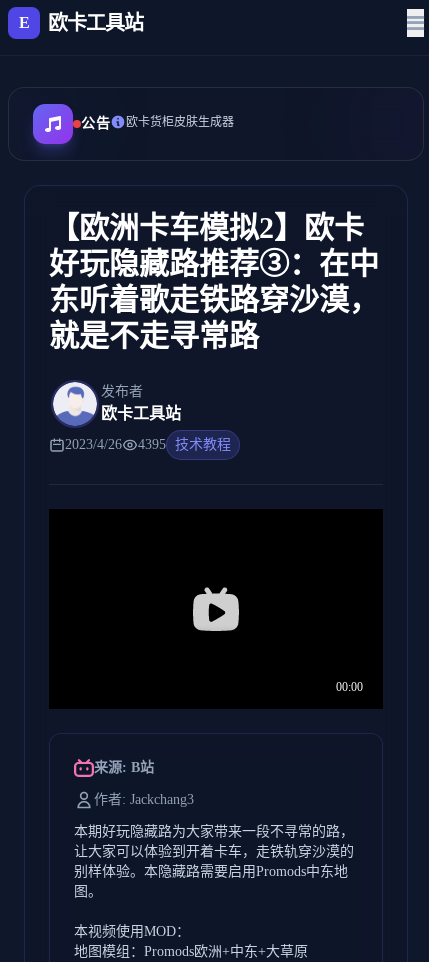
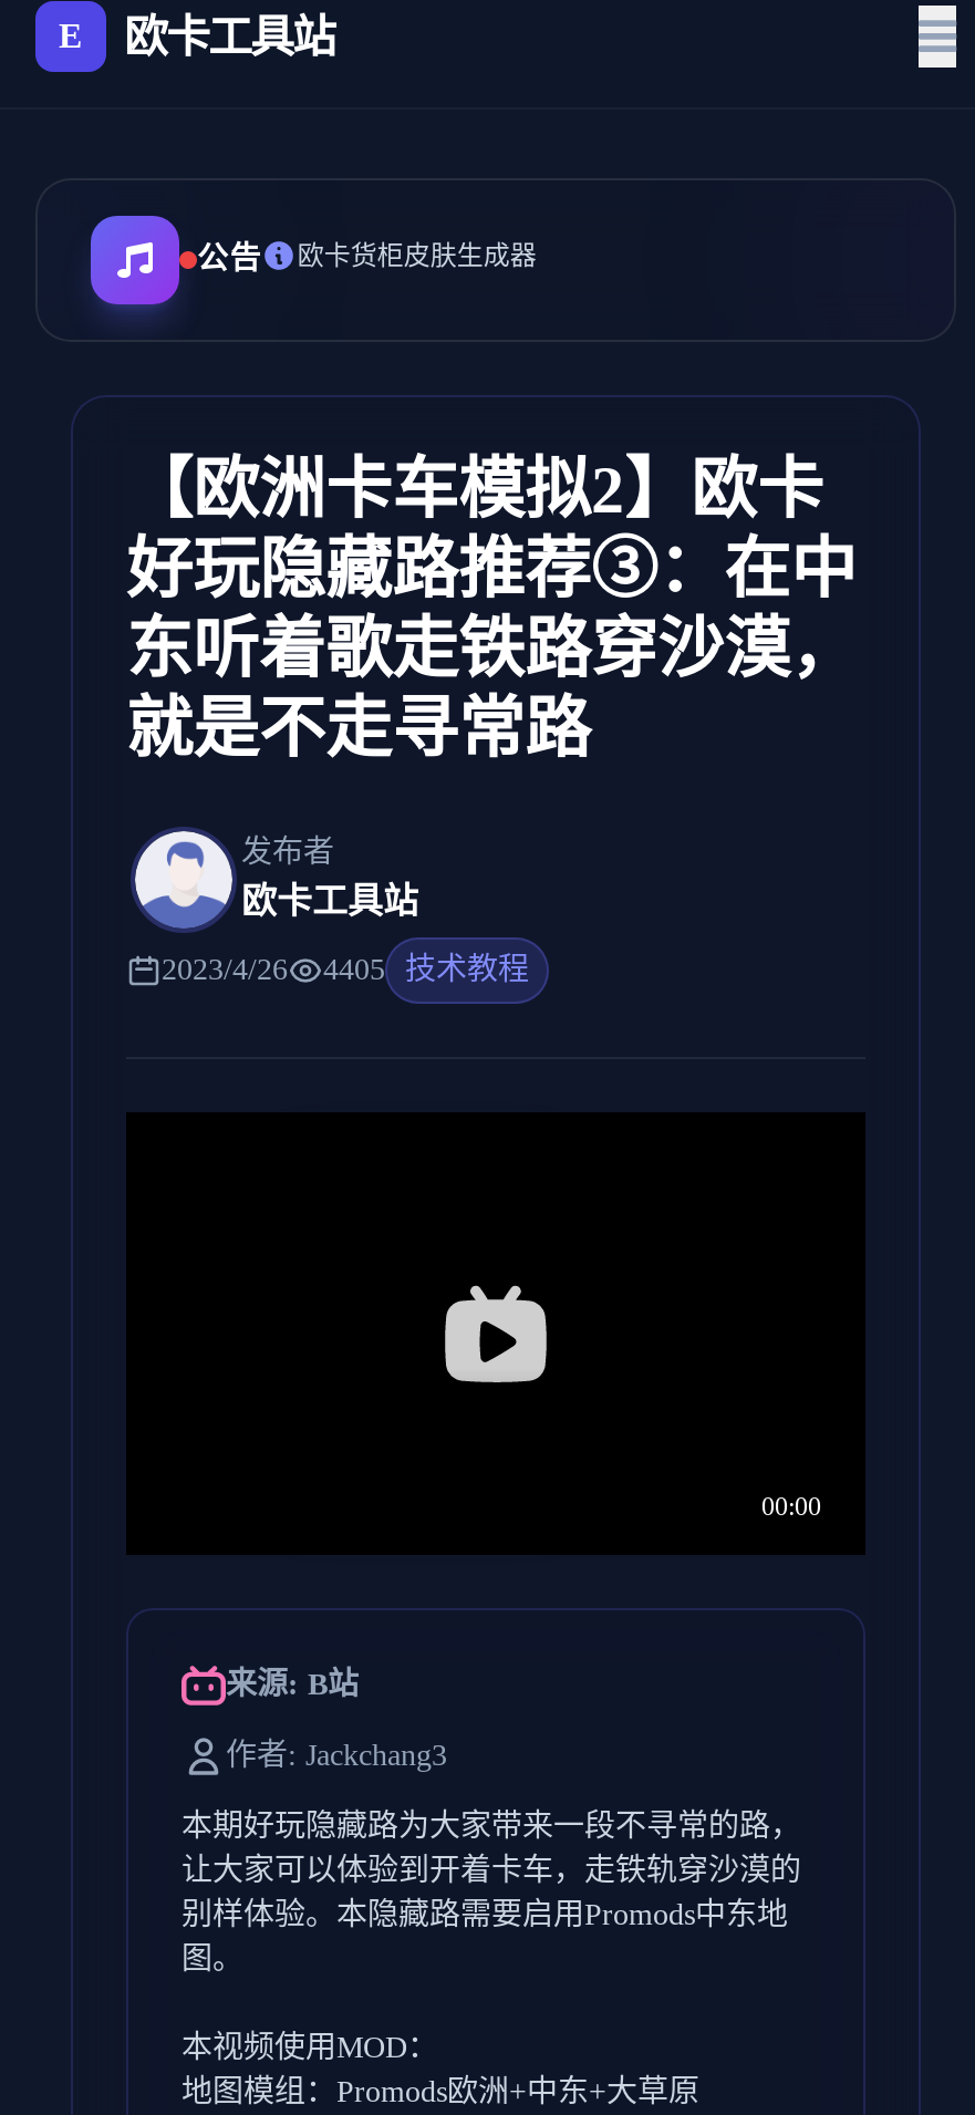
- 2023/4/26 4395 技术教程
+ 2023/4/26 4405 技术教程
